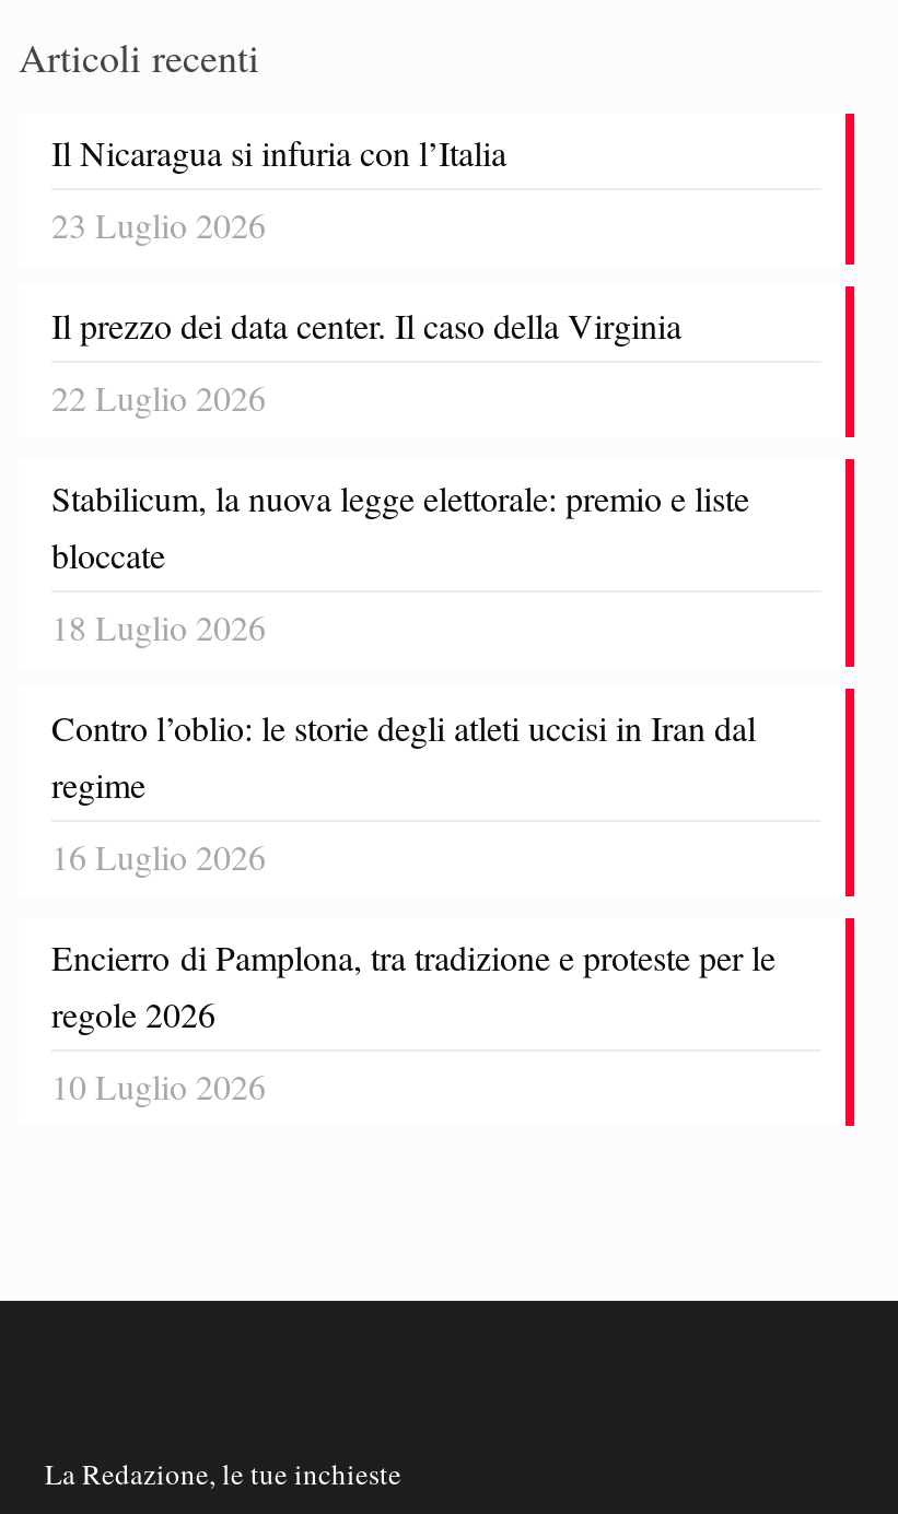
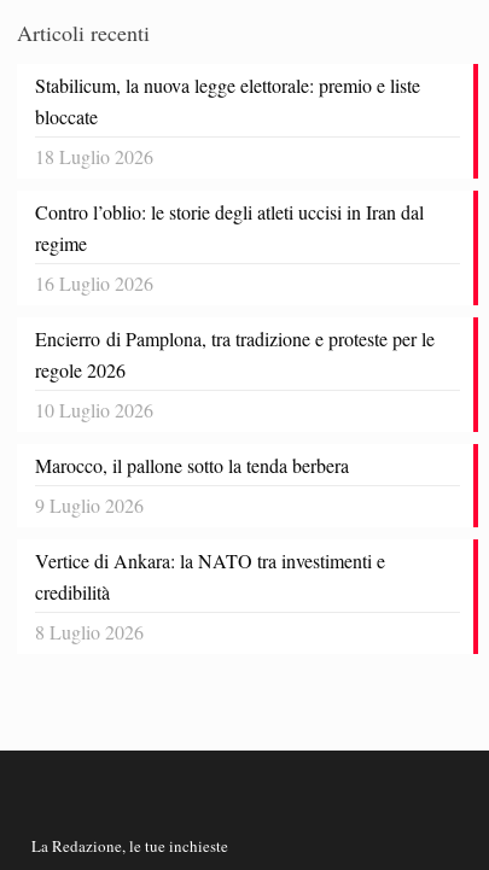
- Il Nicaragua si infuria con l’Italia
- 23 Luglio 2026
- Il prezzo dei data center. Il caso della Virginia
- 22 Luglio 2026

moved up: Stabilicum, la nuova legge elettorale: premio e liste | bloccate | 18 Luglio 2026 | ... | regole 2026 | 10 Luglio 2026

+ Marocco, il pallone sotto la tenda berbera
+ 9 Luglio 2026
+ Vertice di Ankara: la NATO tra investimenti e
+ credibilità
+ 8 Luglio 2026
